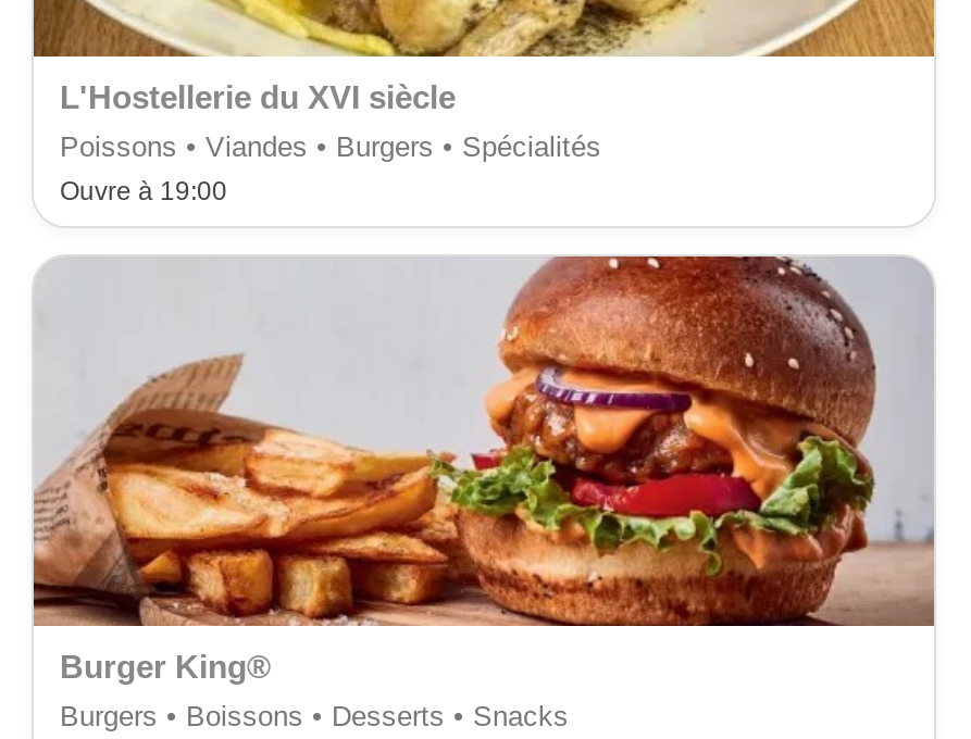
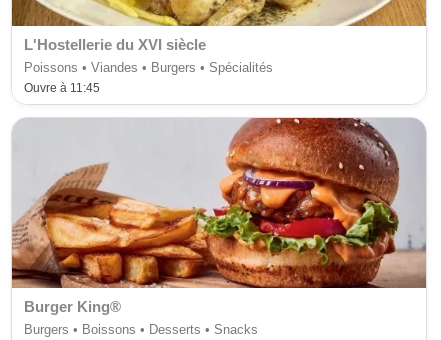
- Ouvre à 19:00
+ Ouvre à 11:45
